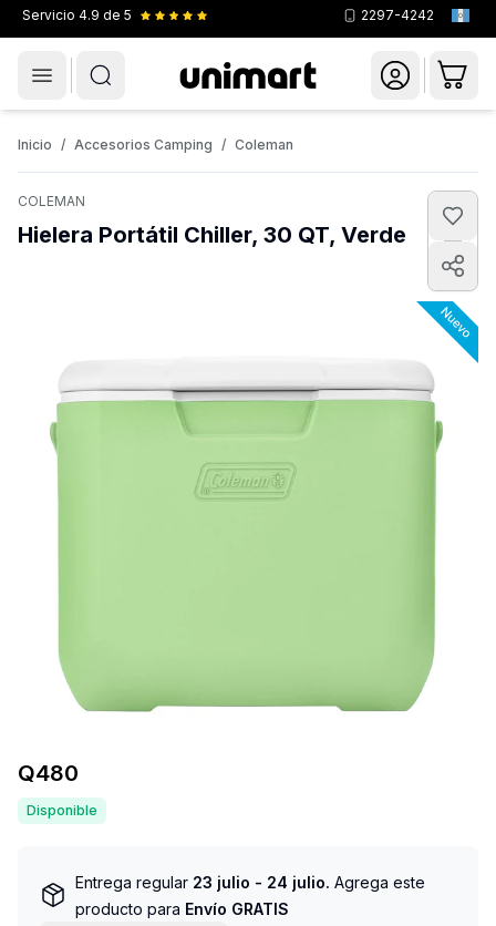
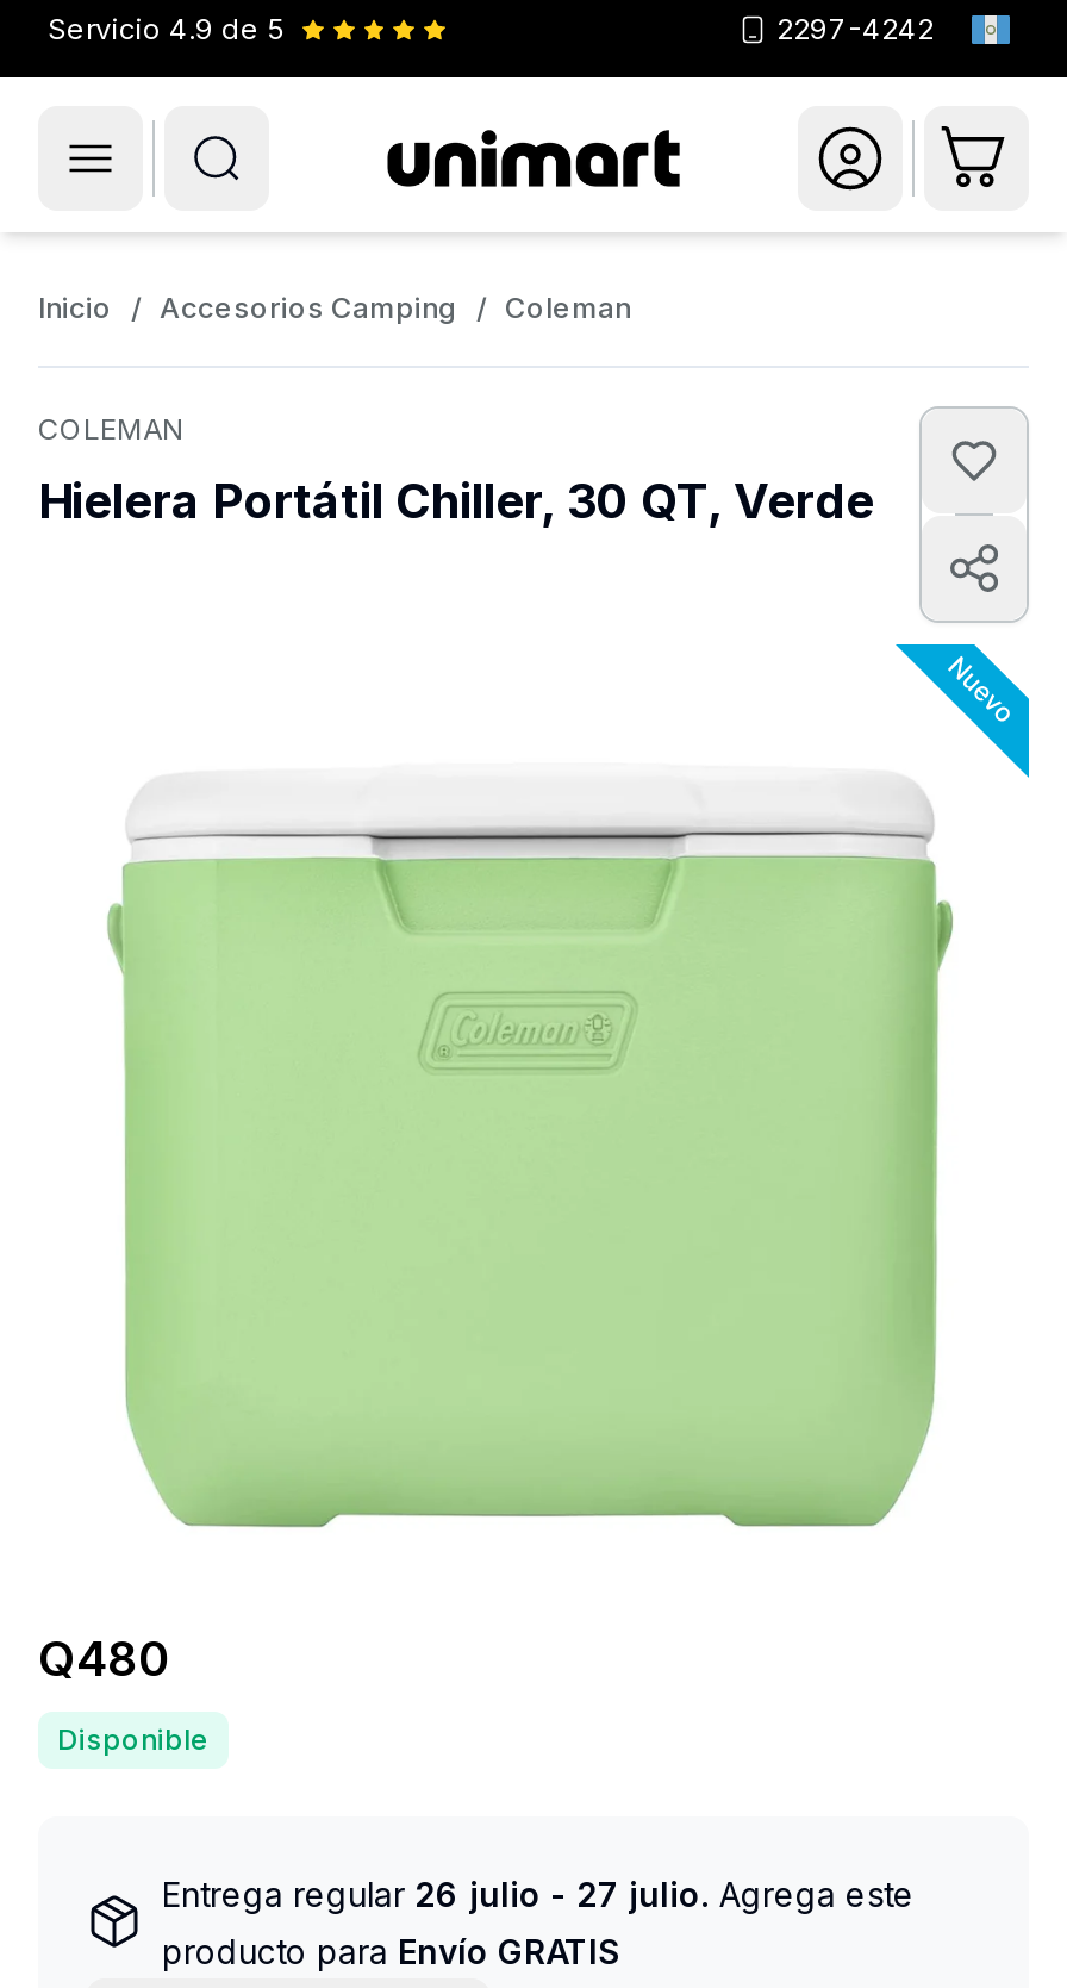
- Entrega regular 23 julio - 24 julio. Agrega este
+ Entrega regular 26 julio - 27 julio. Agrega este
